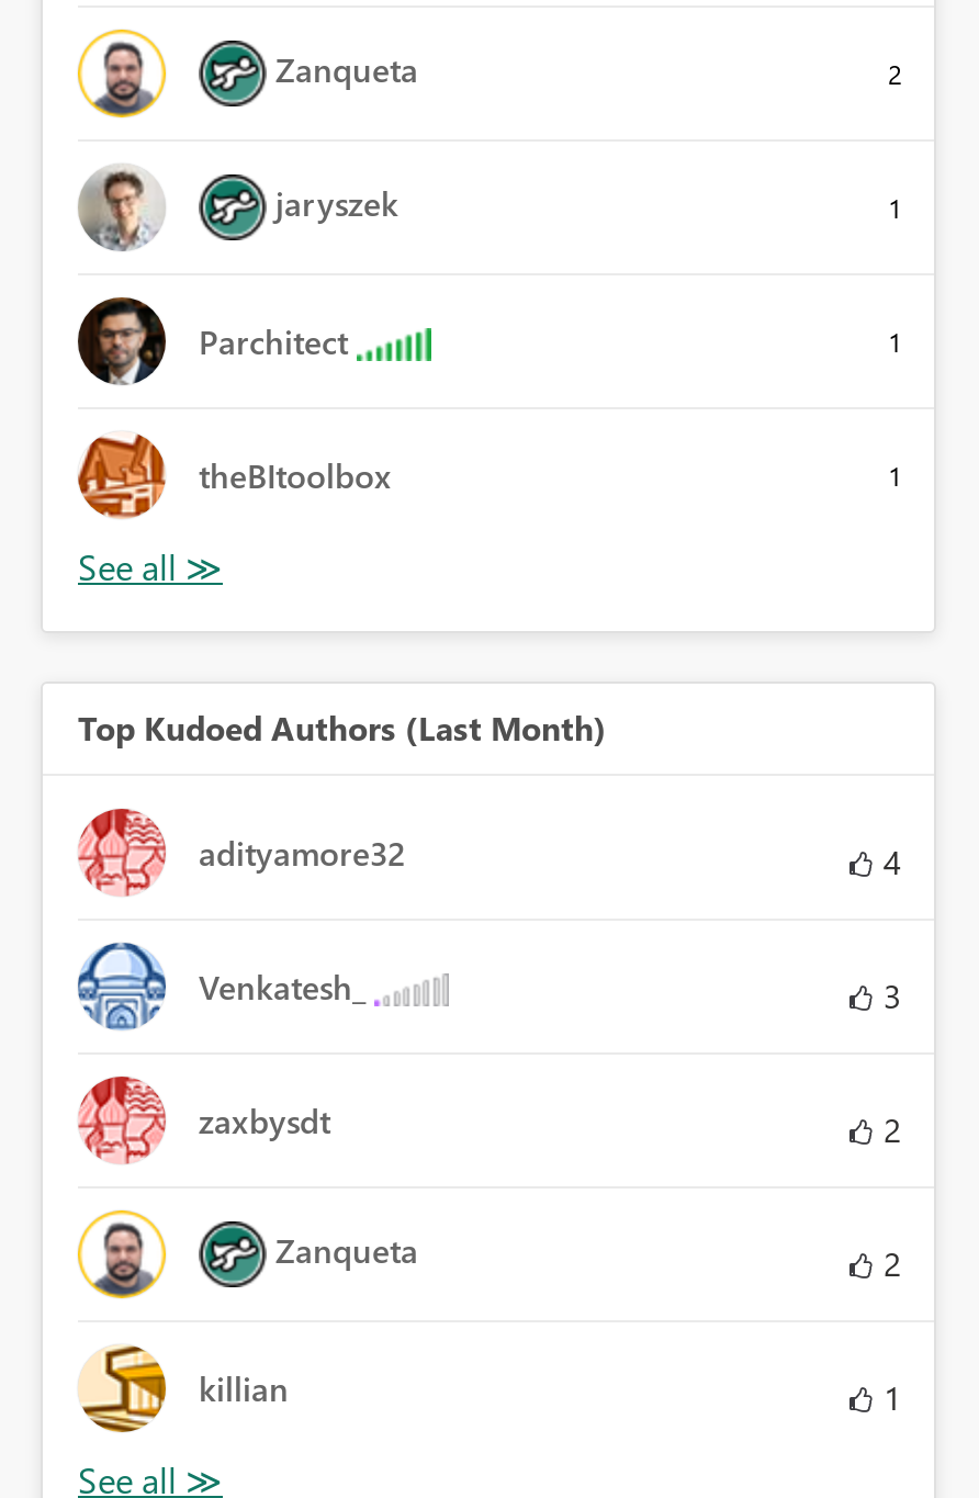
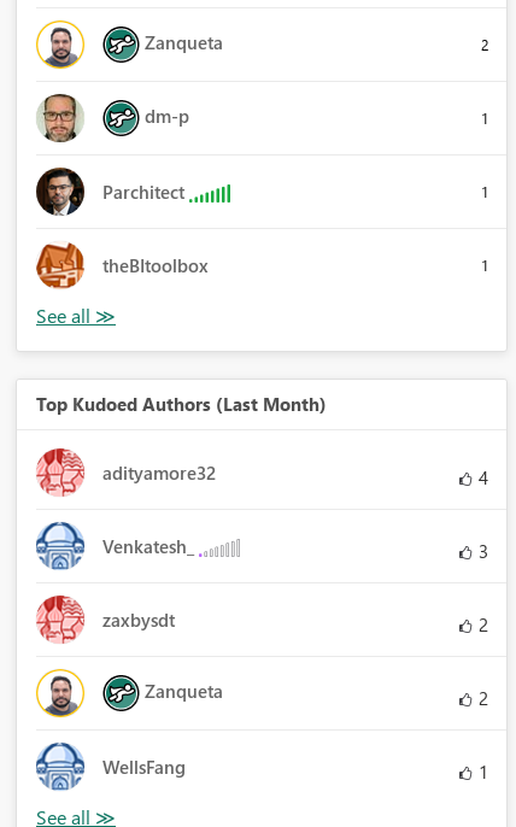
- [image]
+ [image]

- jaryszek
+ dm-p

- [image]
- killian
+ [image]
+ WellsFang
